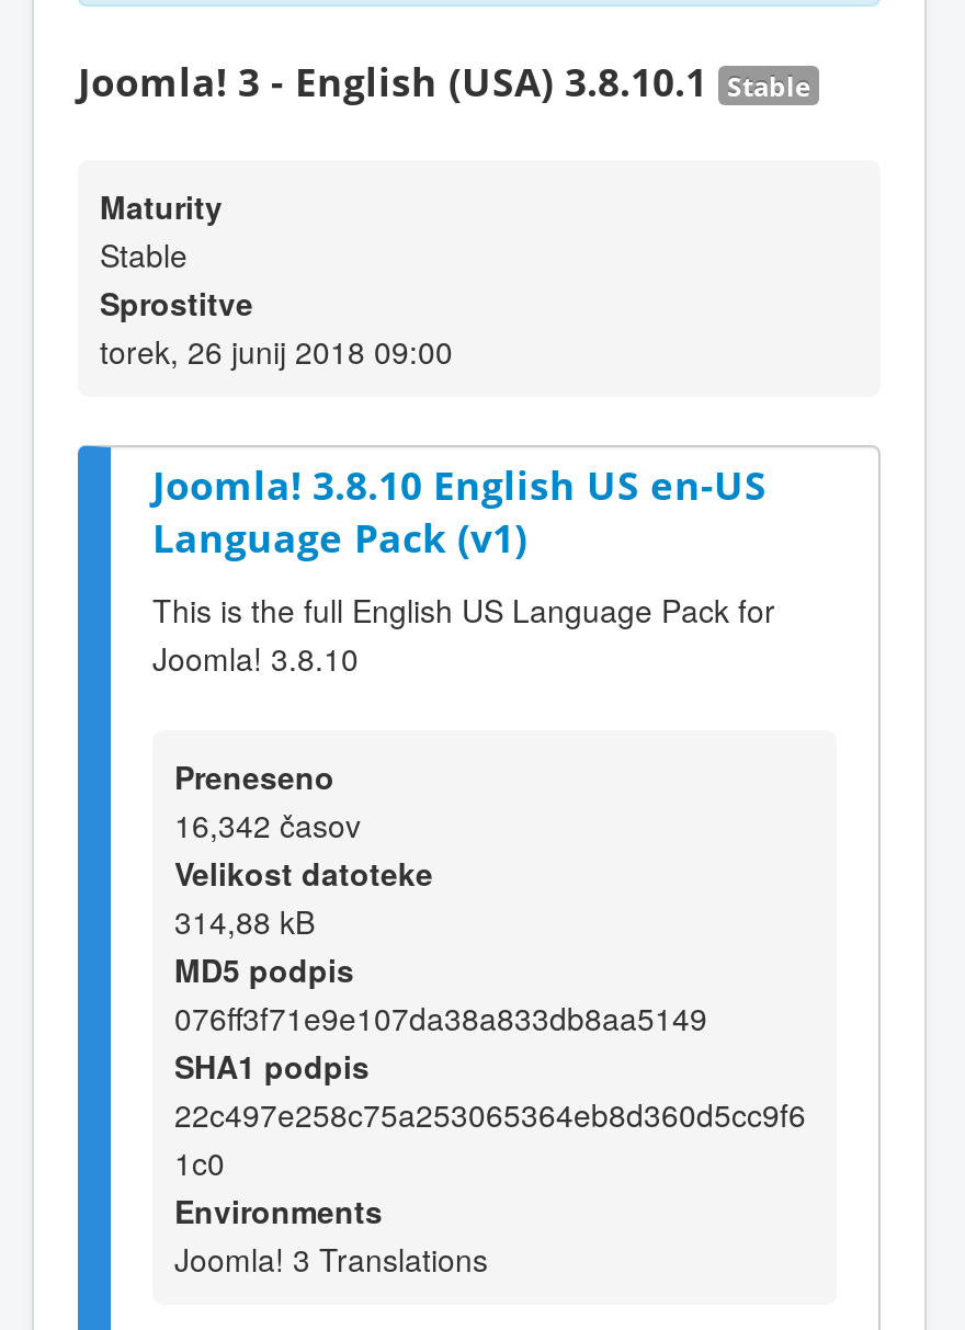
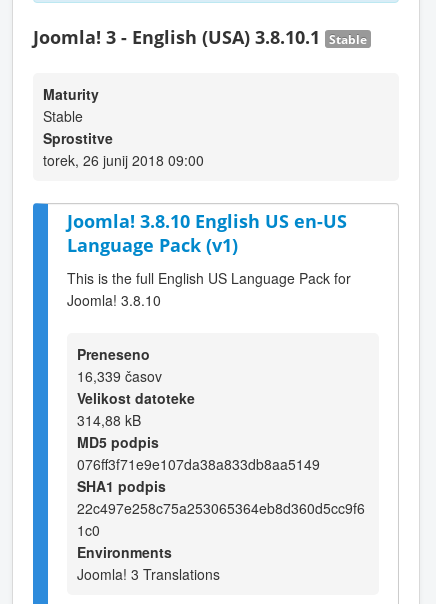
- 16,342 časov
+ 16,339 časov
